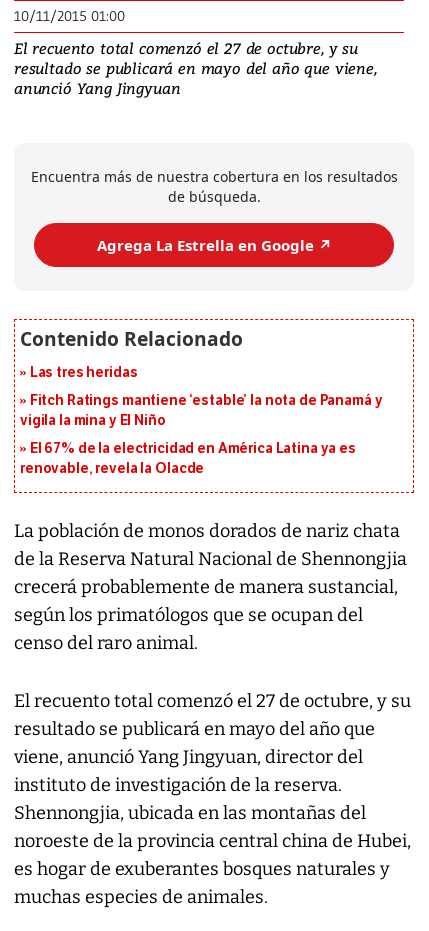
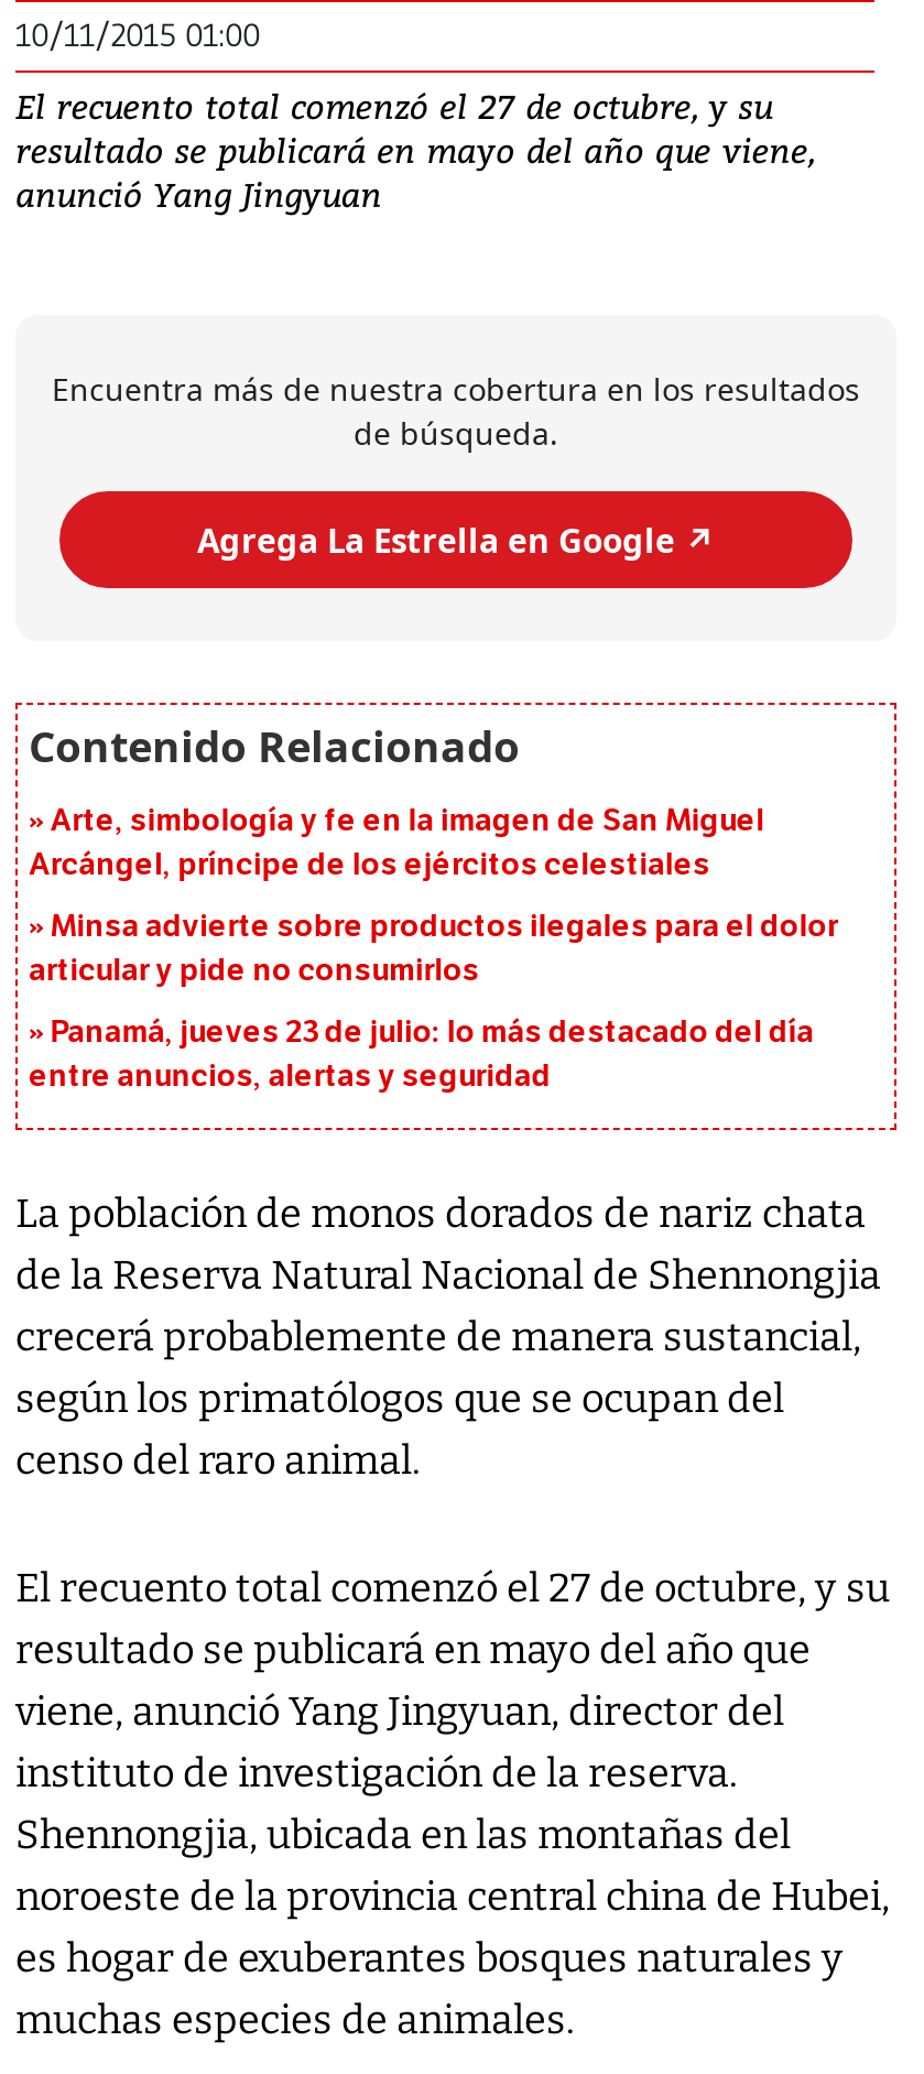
- Las tres heridas
+ Arte, simbología y fe en la imagen de San Miguel
+ Arcángel, príncipe de los ejércitos celestiales

- Fitch Ratings mantiene ‘estable’ la nota de Panamá y
- vigila la mina y El Niño
+ Minsa advierte sobre productos ilegales para el dolor
+ articular y pide no consumirlos

- El 67% de la electricidad en América Latina ya es
- renovable, revela la Olacde
+ Panamá, jueves 23 de julio: lo más destacado del día
+ entre anuncios, alertas y seguridad
